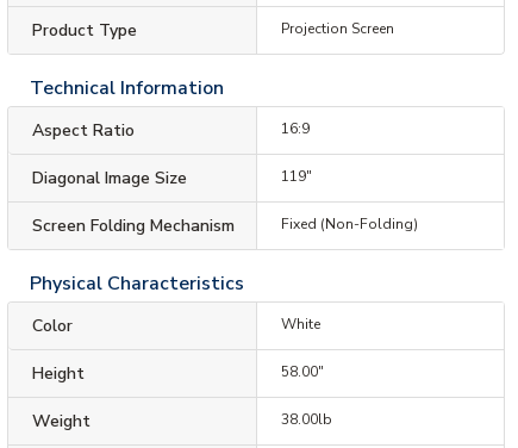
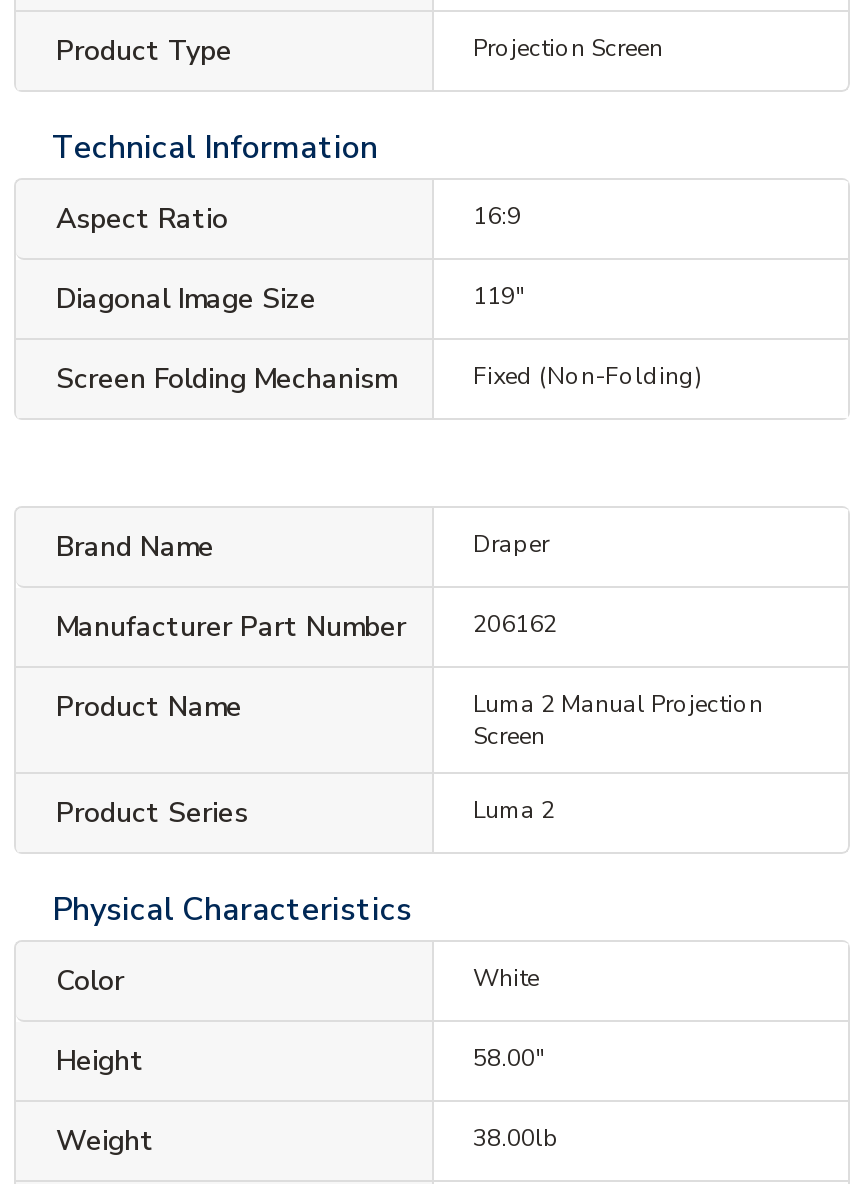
+ Brand Name
+ Draper
+ Manufacturer Part Number
+ 206162
+ Product Name
+ Luma 2 Manual Projection
+ Screen
+ Product Series
+ Luma 2
